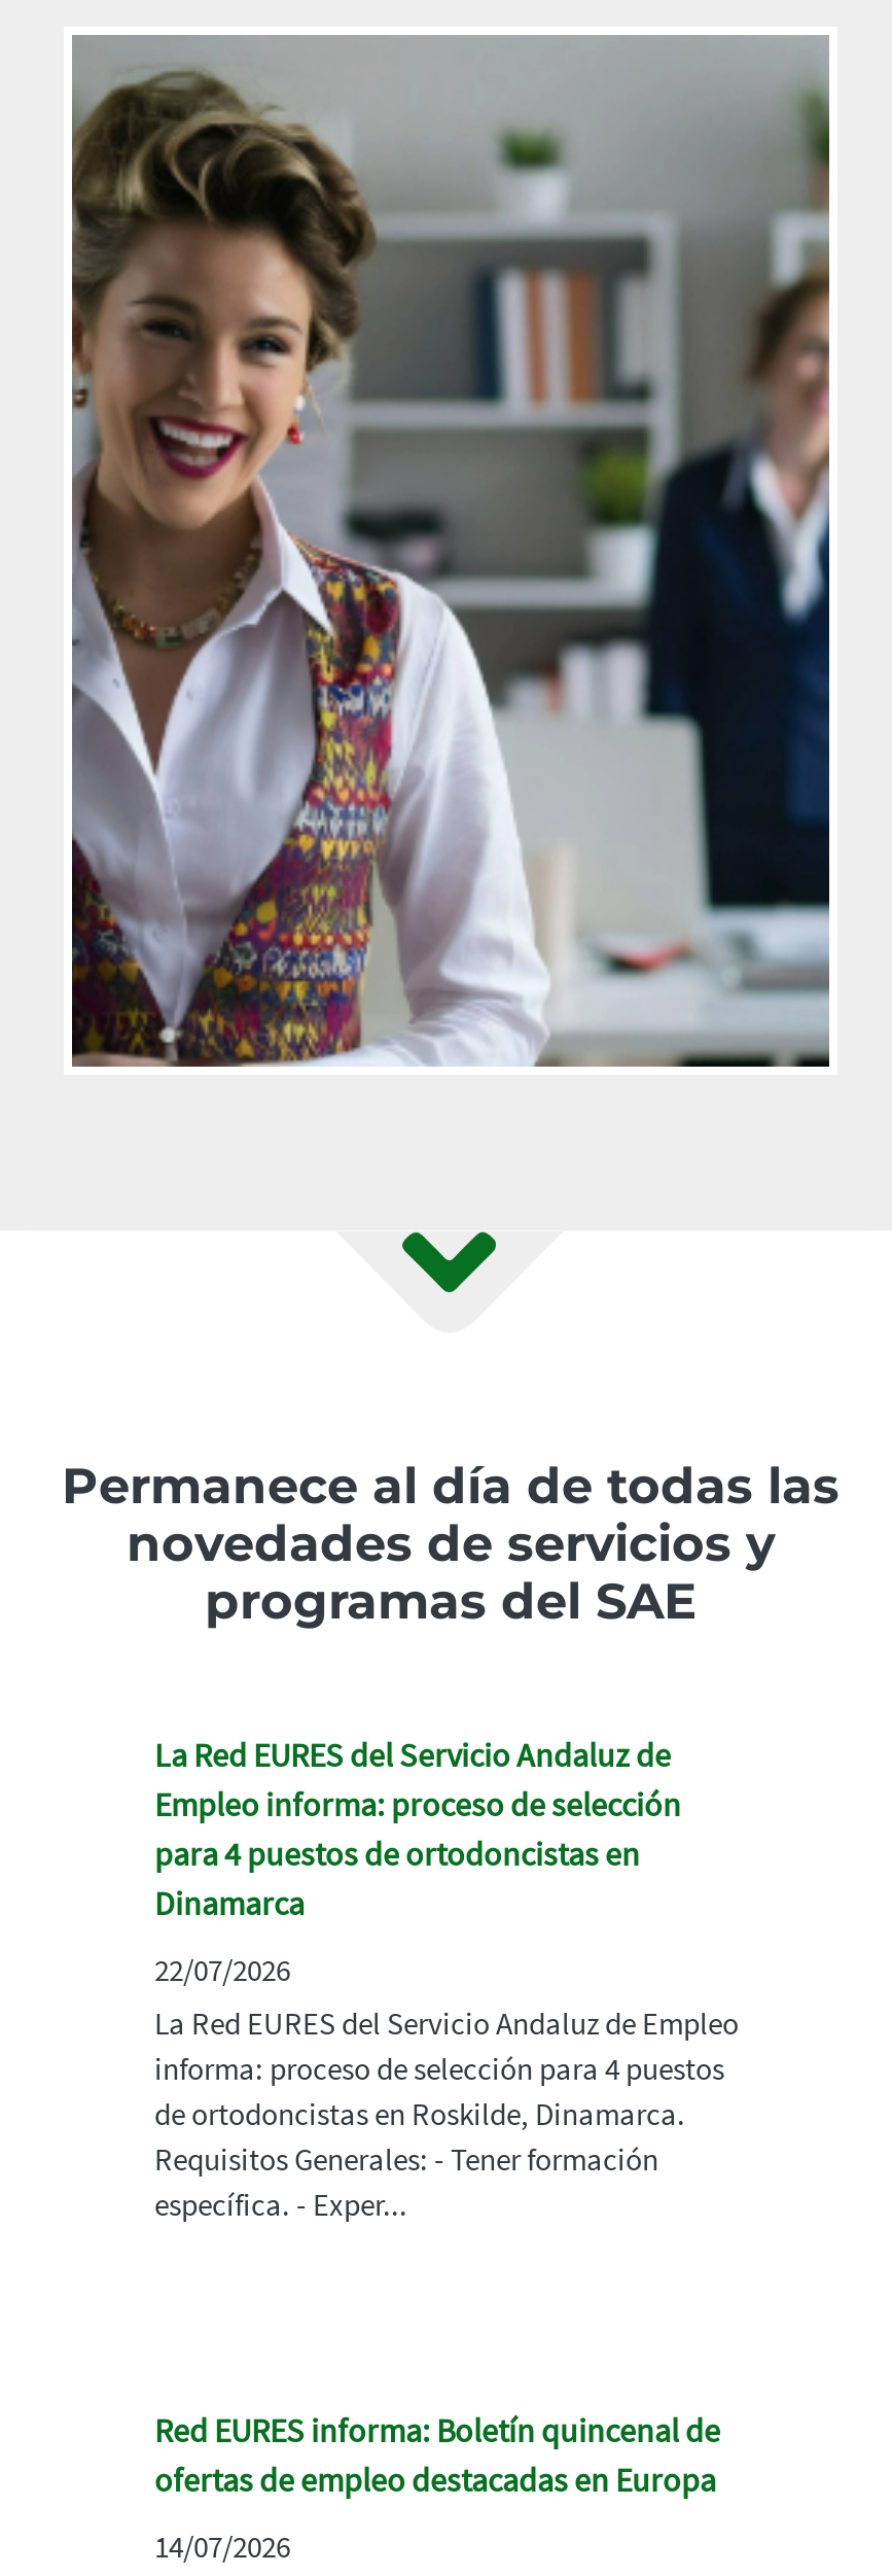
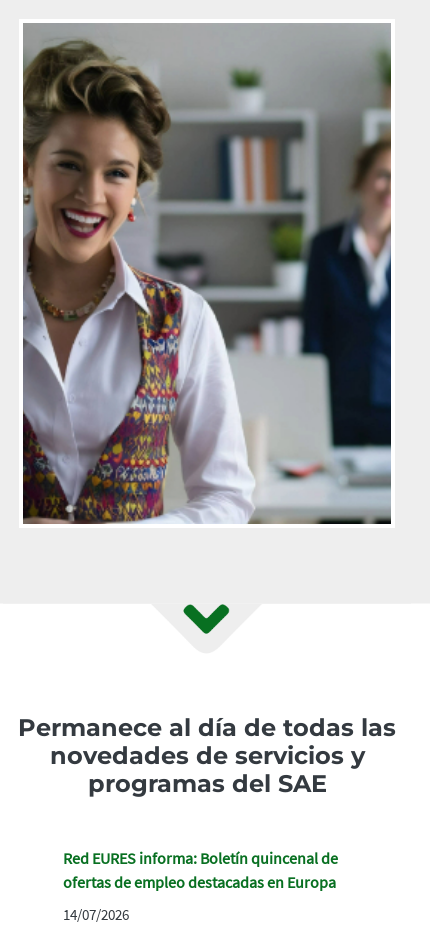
- La Red EURES del Servicio Andaluz de
- Empleo informa: proceso de selección
- para 4 puestos de ortodoncistas en
- Dinamarca
- 22/07/2026
- La Red EURES del Servicio Andaluz de Empleo
- informa: proceso de selección para 4 puestos
- de ortodoncistas en Roskilde, Dinamarca.
- Requisitos Generales: - Tener formación
- específica. - Exper...
